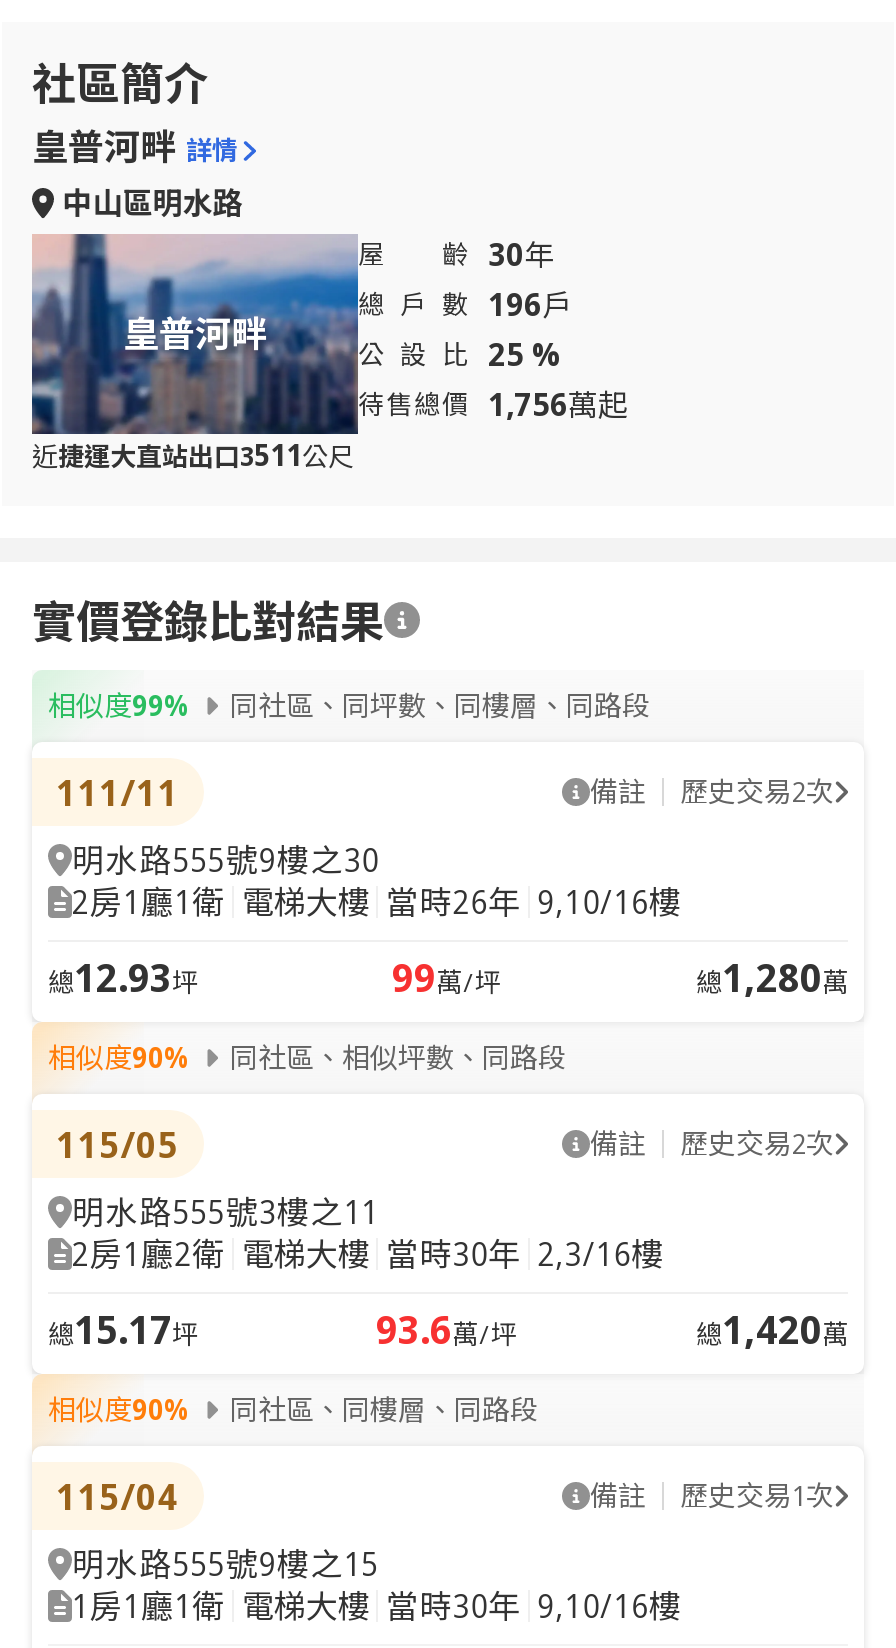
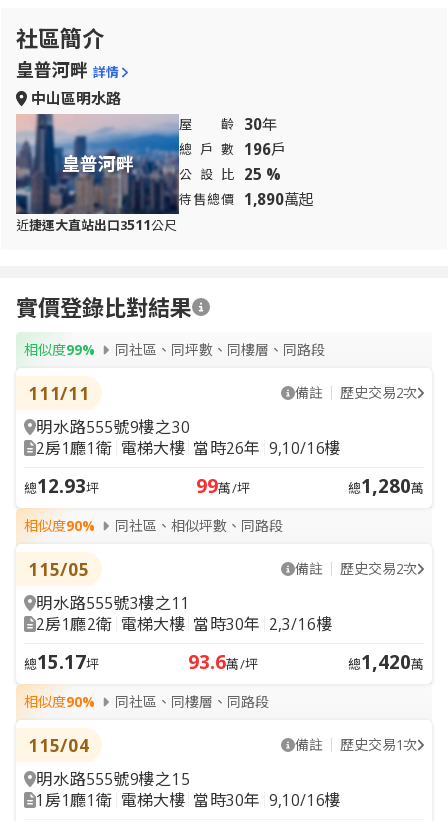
- 待售總價 1,756萬起
+ 待售總價 1,890萬起
